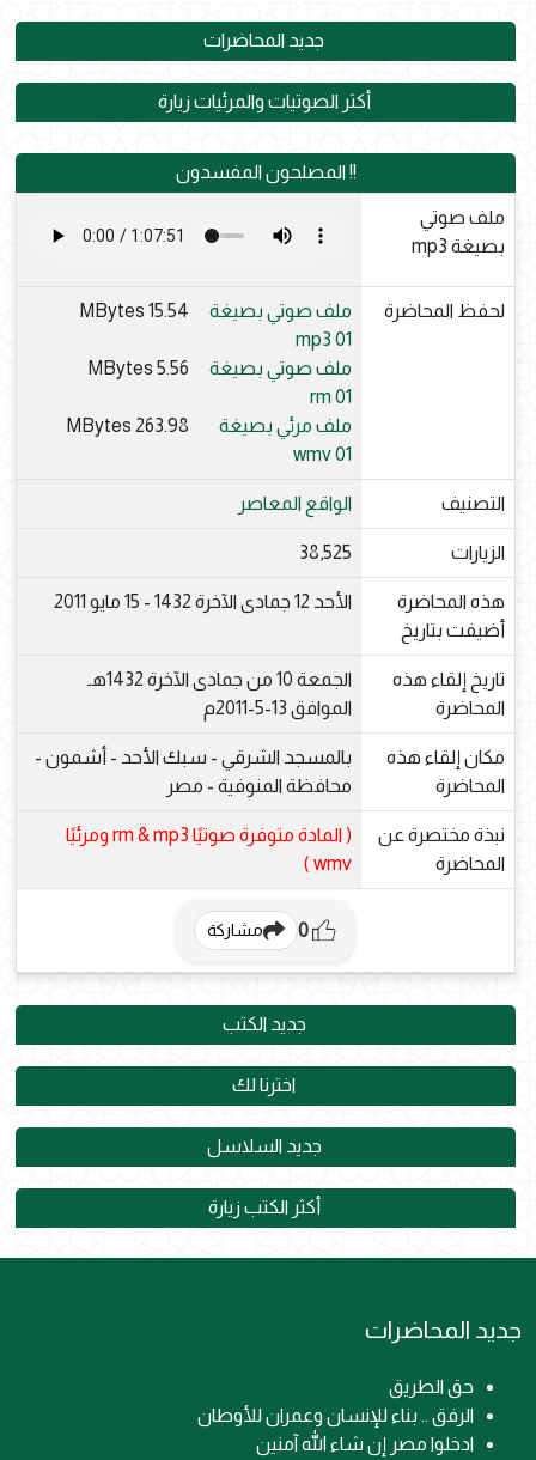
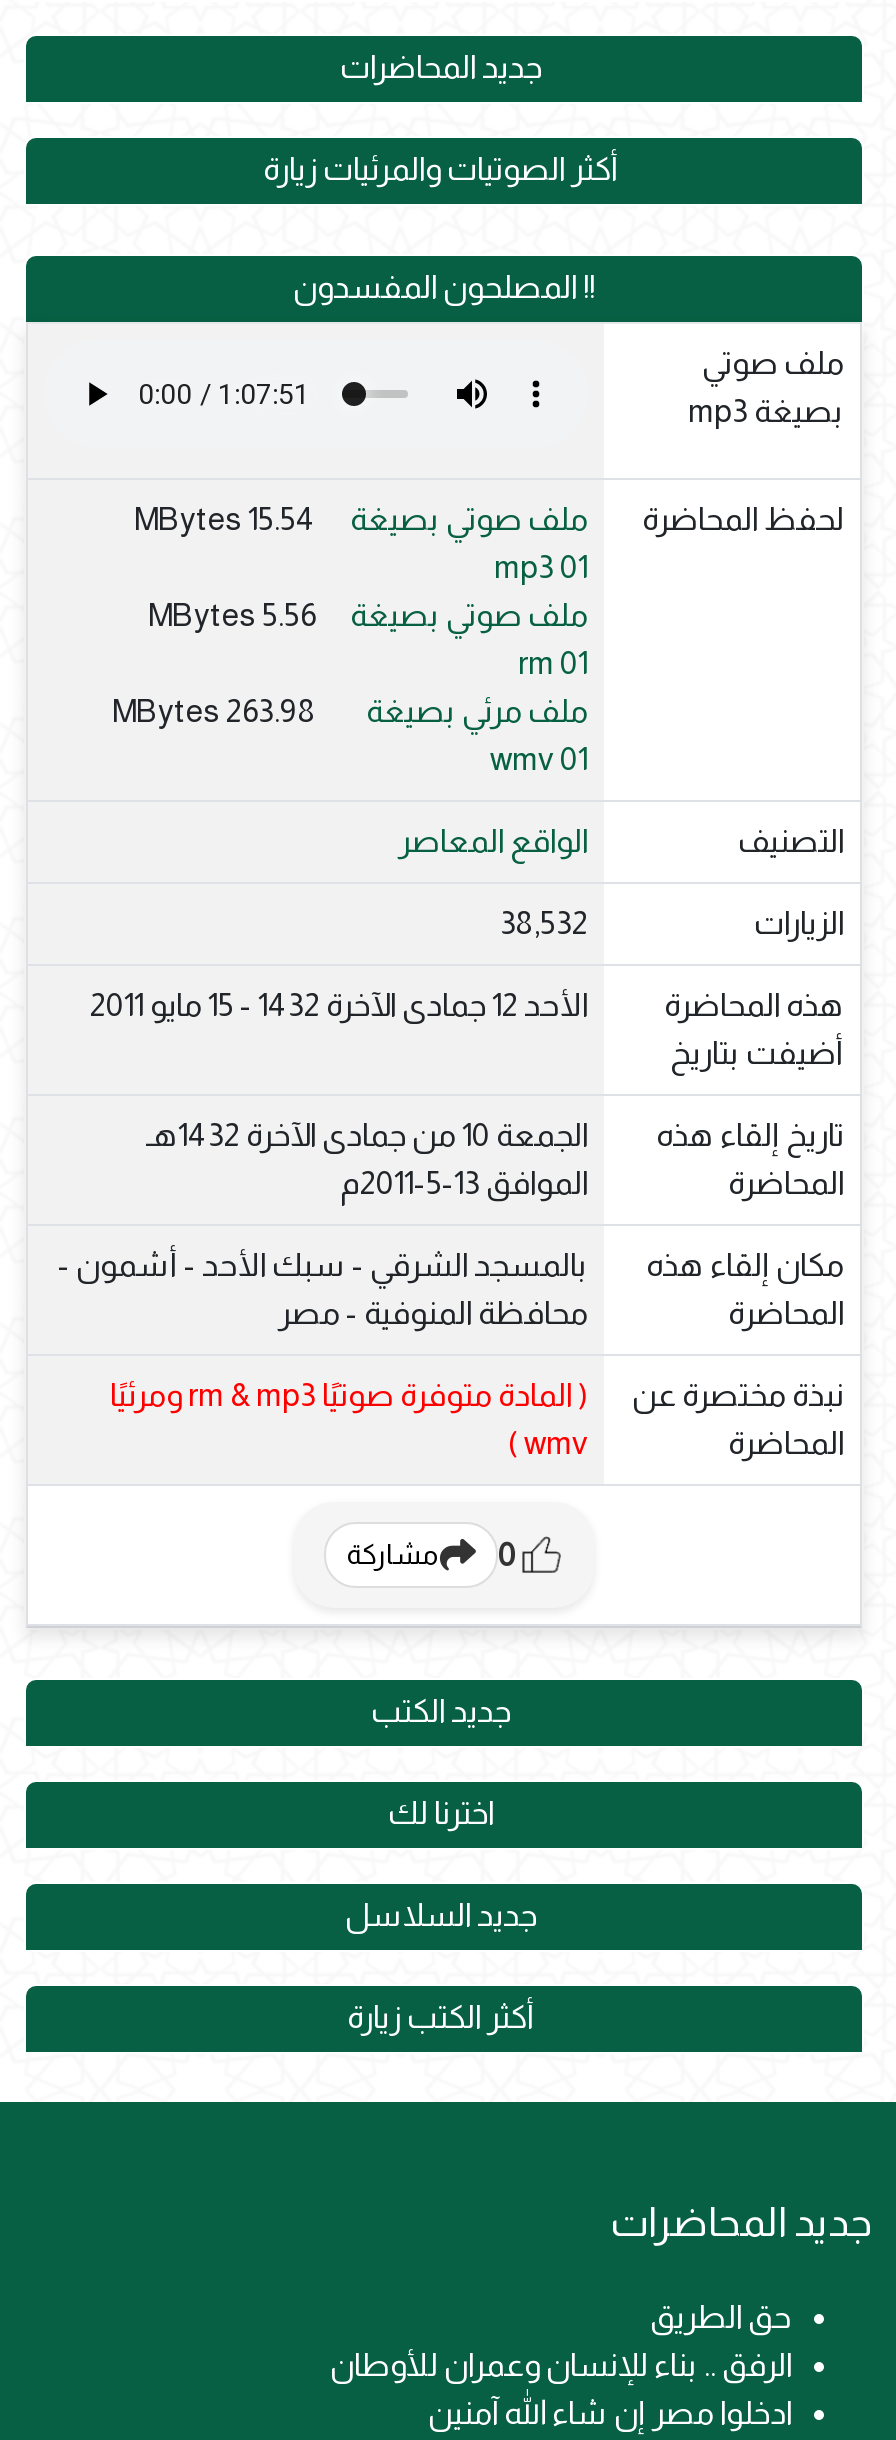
- 38,525
+ 38,532
